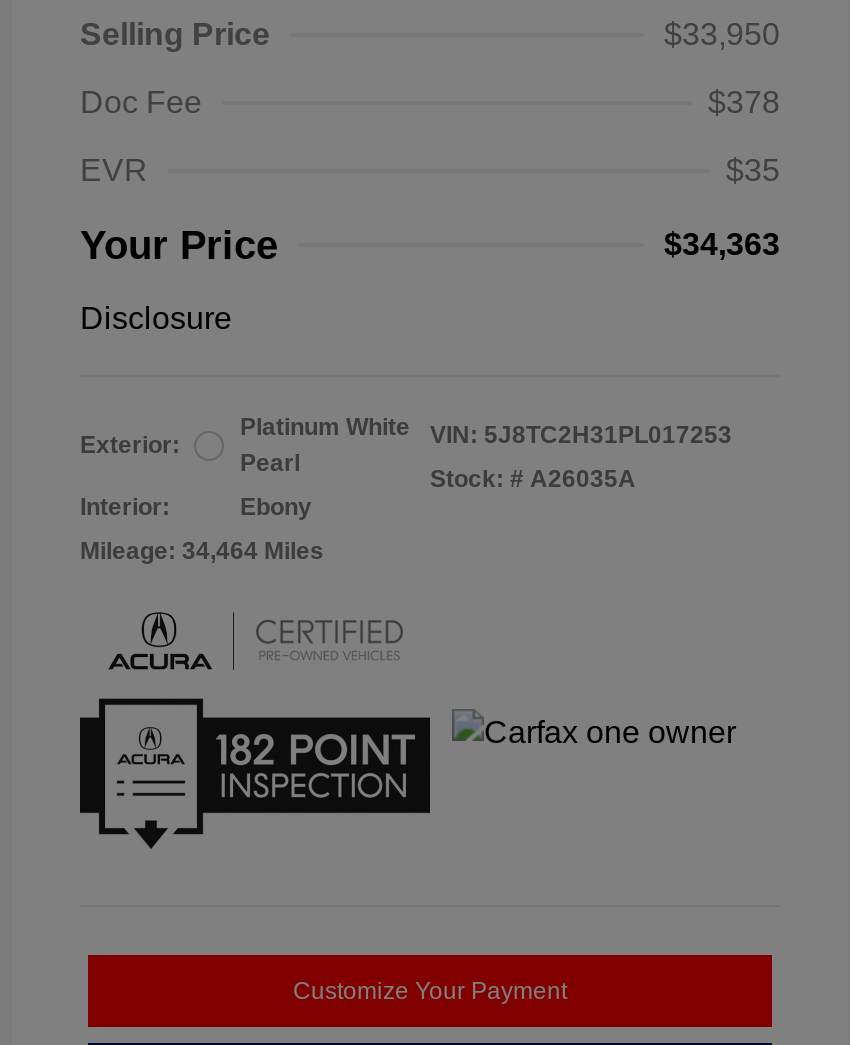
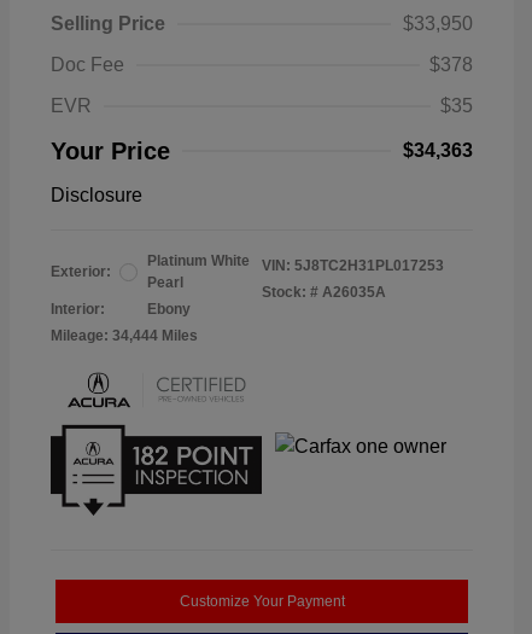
- Mileage: 34,464 Miles
+ Mileage: 34,444 Miles
